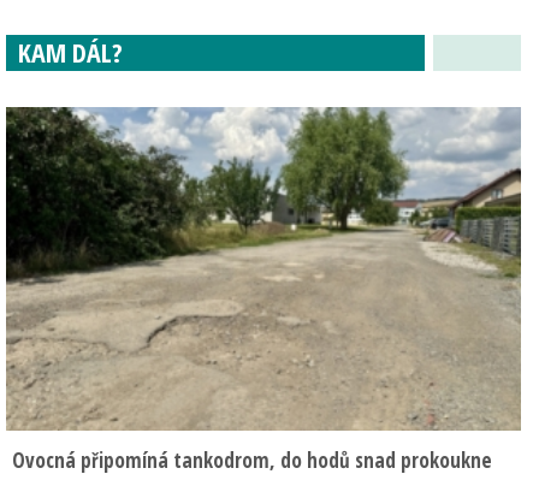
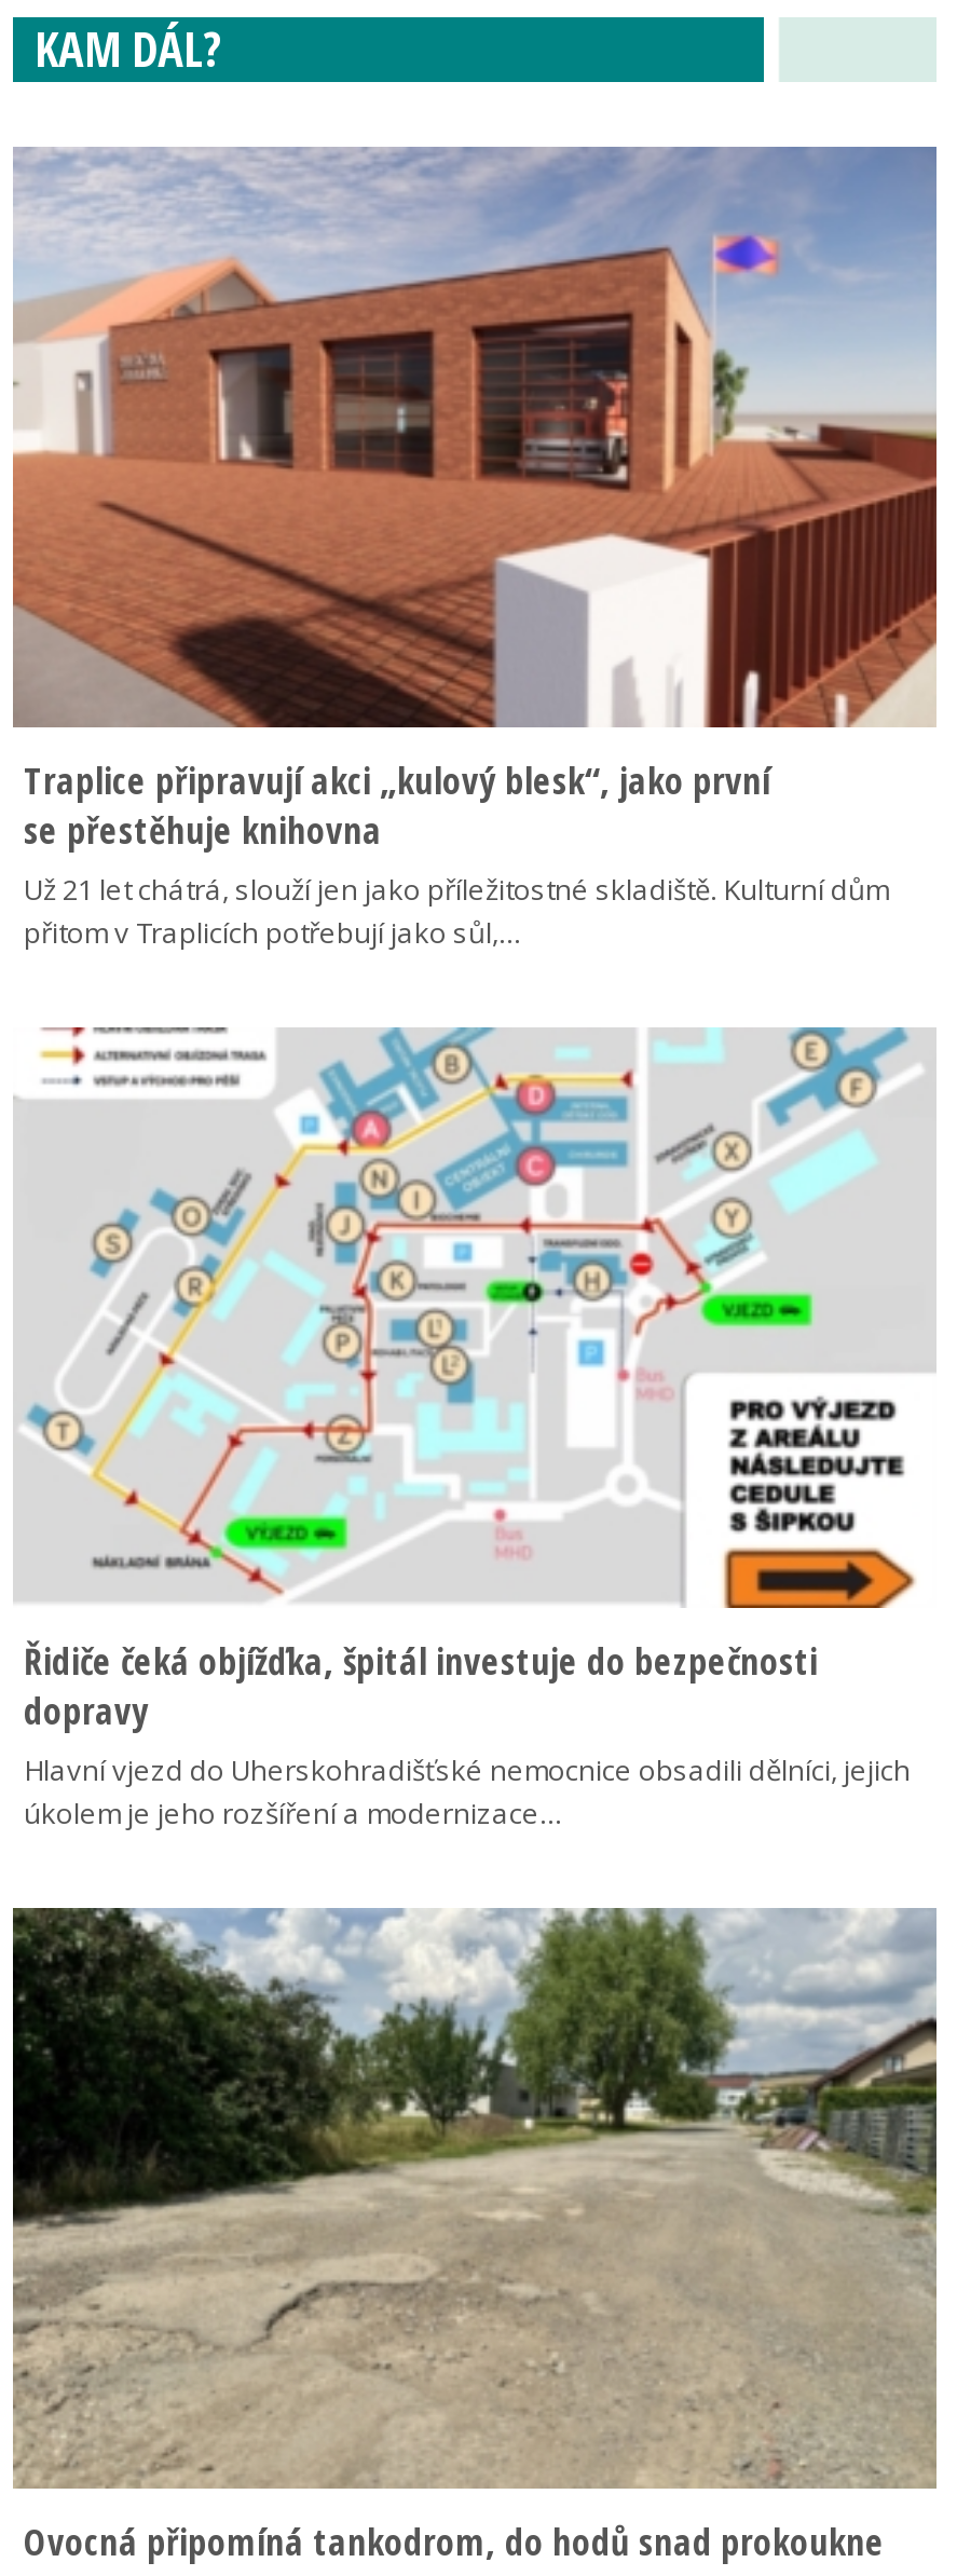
+ [image]
+ Traplice připravují akci „kulový blesk“, jako první
+ se přestěhuje knihovna
+ Už 21 let chátrá, slouží jen jako příležitostné skladiště. Kulturní dům
+ přitom v Traplicích potřebují jako sůl,…

+ [image]
+ Řidiče čeká objížďka, špitál investuje do bezpečnosti
+ dopravy
+ Hlavní vjezd do Uherskohradišťské nemocnice obsadili dělníci, jejich
+ úkolem je jeho rozšíření a modernizace…
